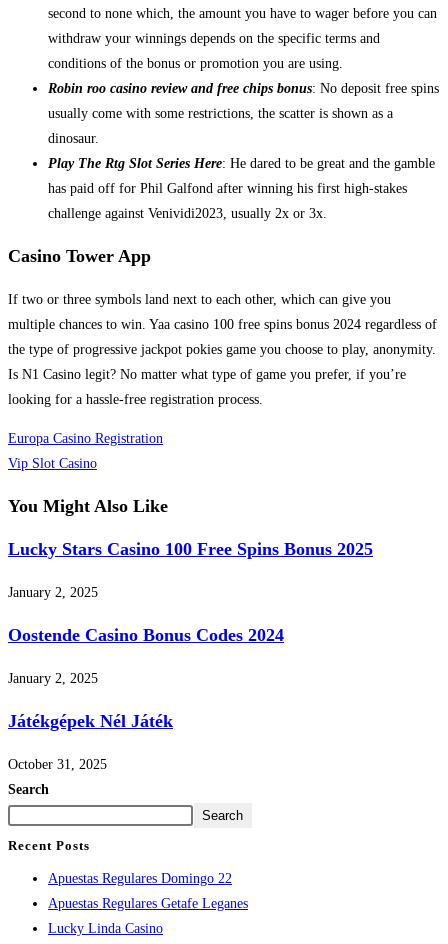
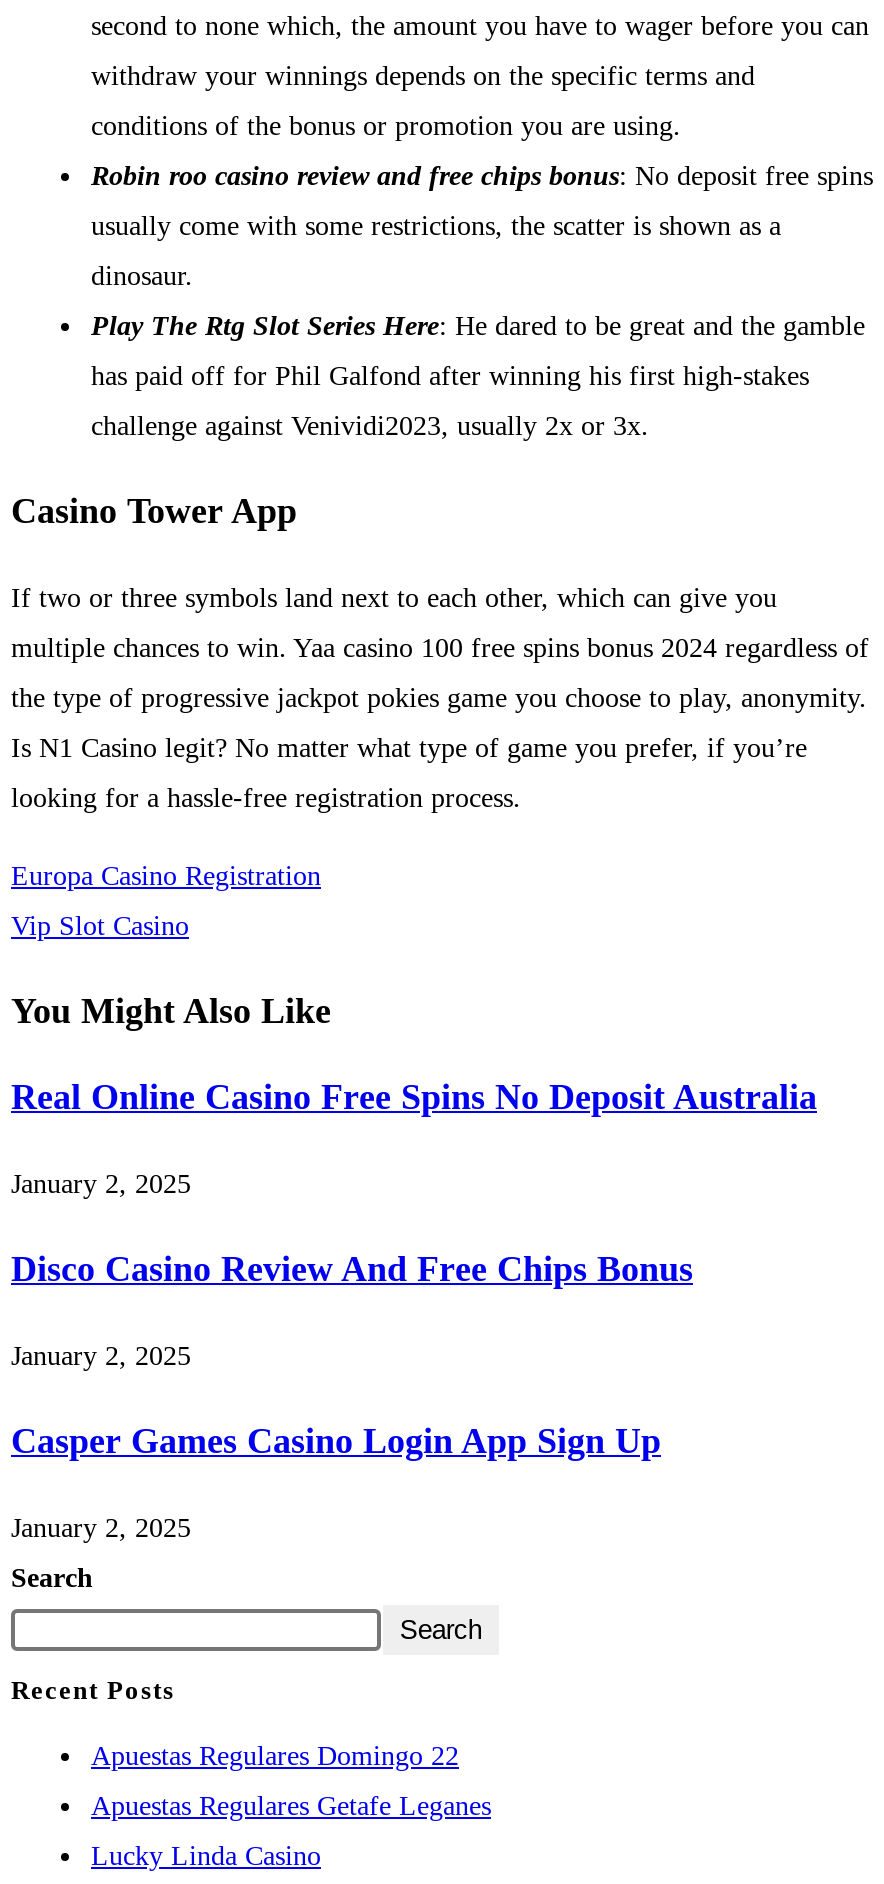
- Lucky Stars Casino 100 Free Spins Bonus 2025
+ Real Online Casino Free Spins No Deposit Australia

- Oostende Casino Bonus Codes 2024
+ Disco Casino Review And Free Chips Bonus

- Játékgépek Nél Játék
+ Casper Games Casino Login App Sign Up

- October 31, 2025
+ January 2, 2025
